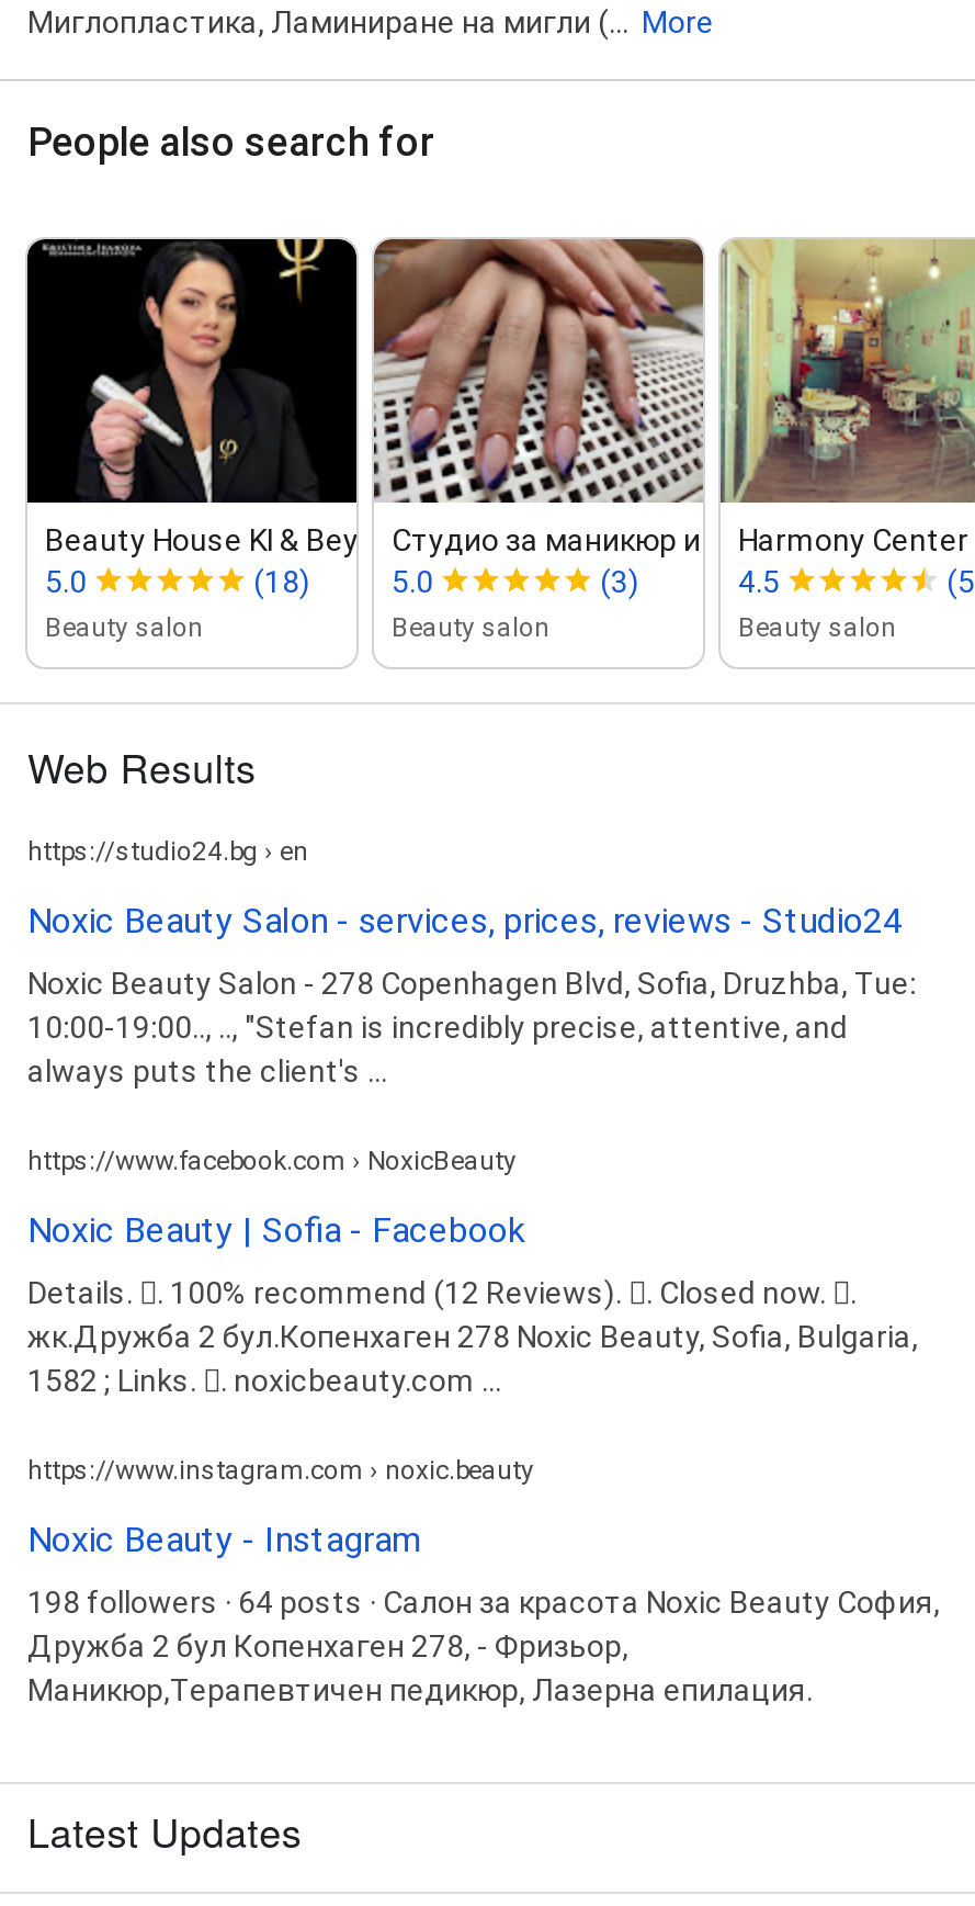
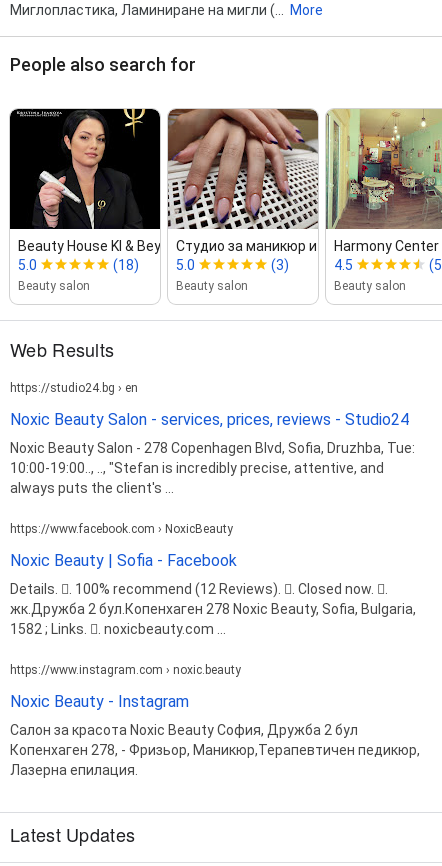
- 198 followers · 64 posts · Салон за красота Noxic Beauty София,
- Дружба 2 бул Копенхаген 278, - Фризьор,
- Маникюр,Терапевтичен педикюр, Лазерна епилация.
+ Салон за красота Noxic Beauty София, Дружба 2 бул
+ Копенхаген 278, - Фризьор, Маникюр,Терапевтичен педикюр,
+ Лазерна епилация.
